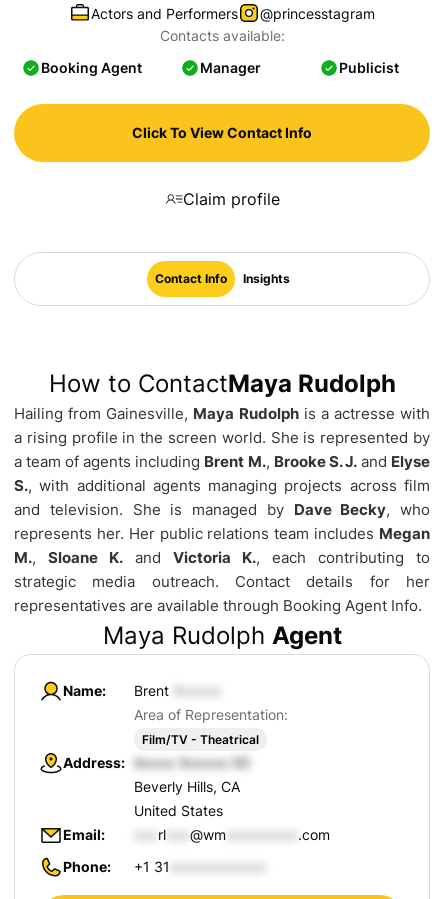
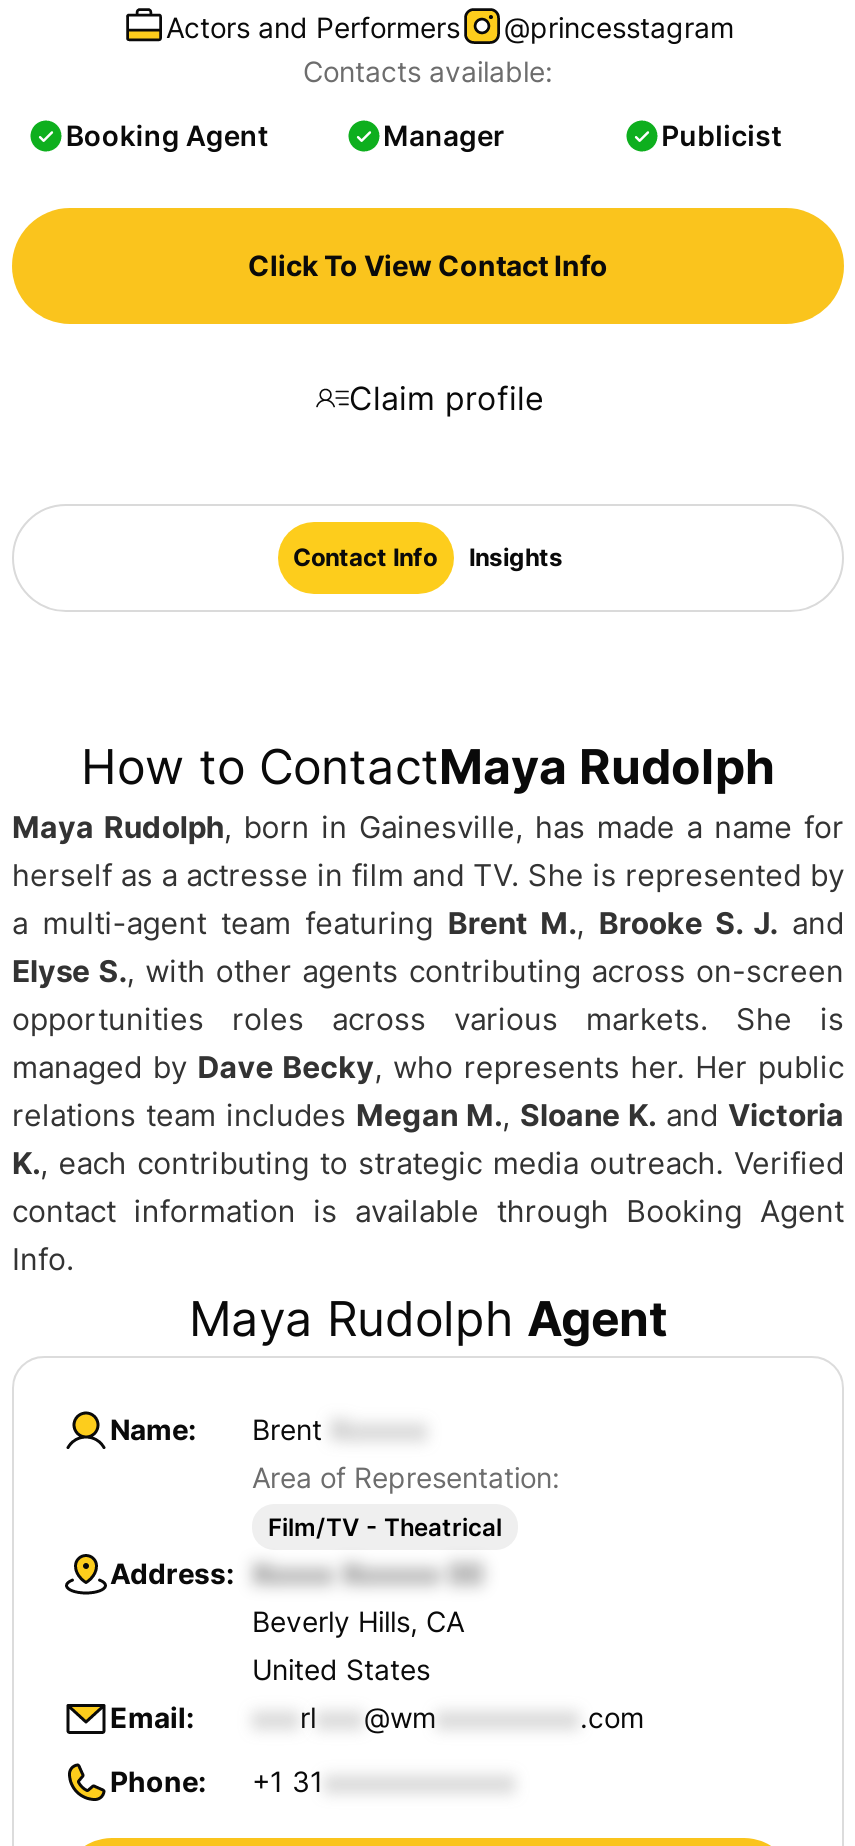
- Hailing from Gainesville, Maya Rudolph is a actresse with
- a rising profile in the screen world. She is represented by
- a team of agents including Brent M., Brooke S. J. and Elyse
- S., with additional agents managing projects across film
- and television. She is managed by Dave Becky, who
- represents her. Her public relations team includes Megan
- M., Sloane K. and Victoria K., each contributing to
- strategic media outreach. Contact details for her
- representatives are available through Booking Agent Info.
+ Maya Rudolph, born in Gainesville, has made a name for
+ herself as a actresse in film and TV. She is represented by
+ a multi-agent team featuring Brent M., Brooke S. J. and
+ Elyse S., with other agents contributing across on-screen
+ opportunities roles across various markets. She is
+ managed by Dave Becky, who represents her. Her public
+ relations team includes Megan M., Sloane K. and Victoria
+ K., each contributing to strategic media outreach. Verified
+ contact information is available through Booking Agent
+ Info.
